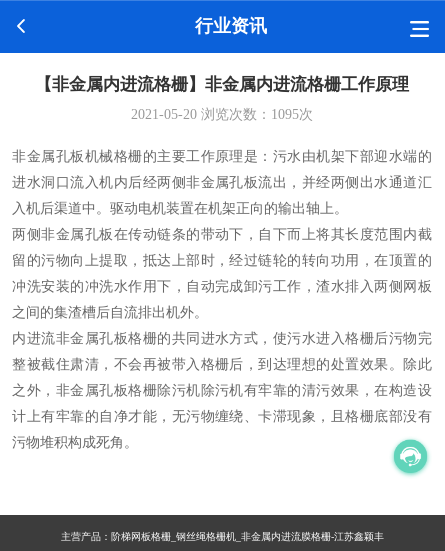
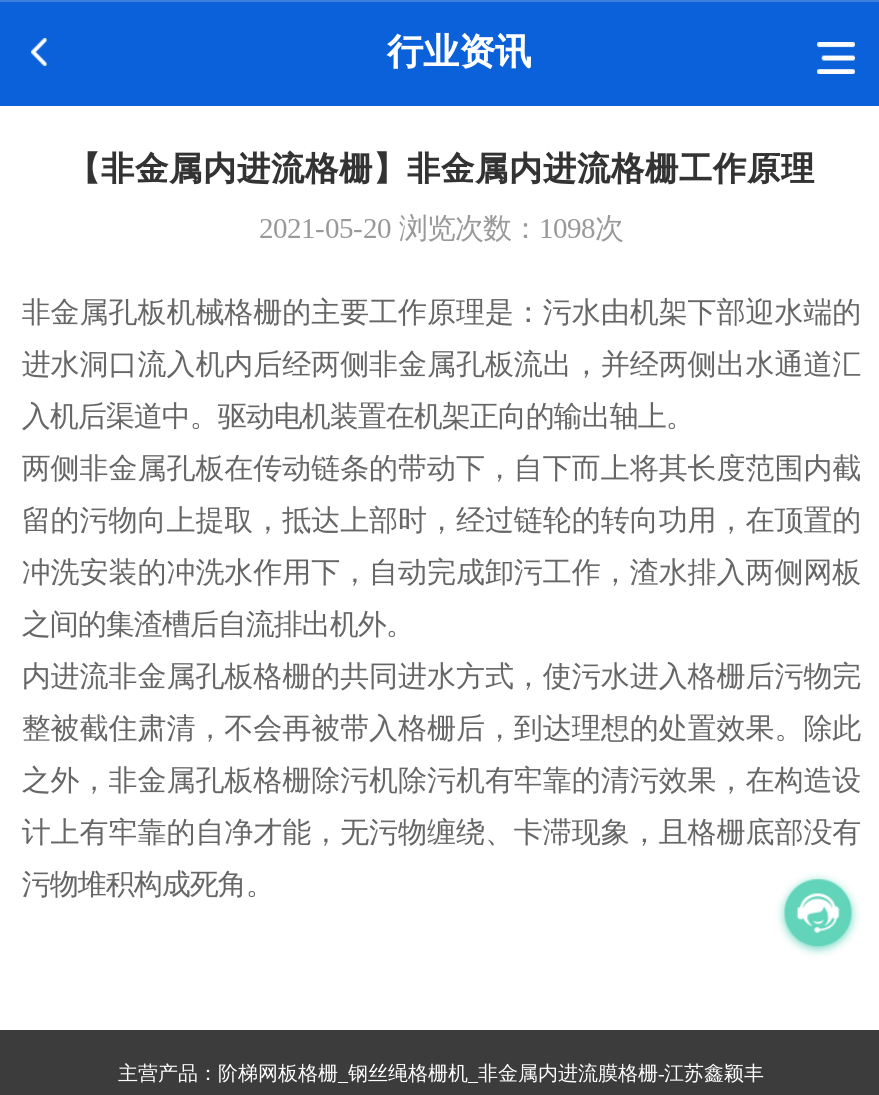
- 2021-05-20浏览次数：1095次
+ 2021-05-20浏览次数：1098次
